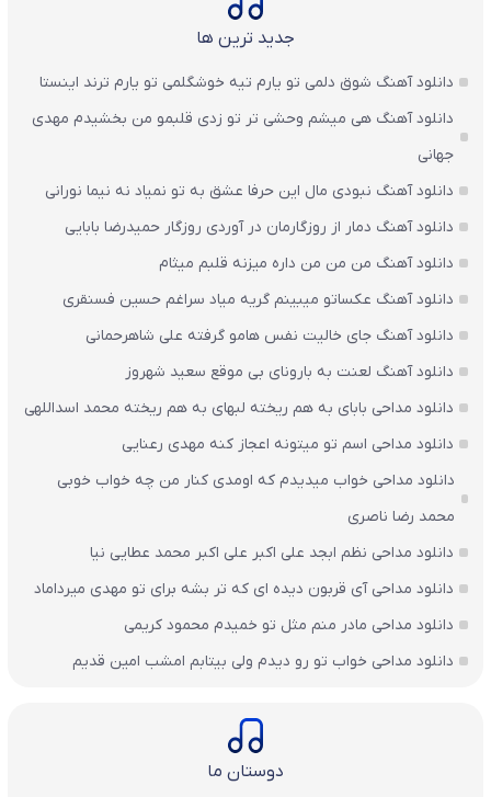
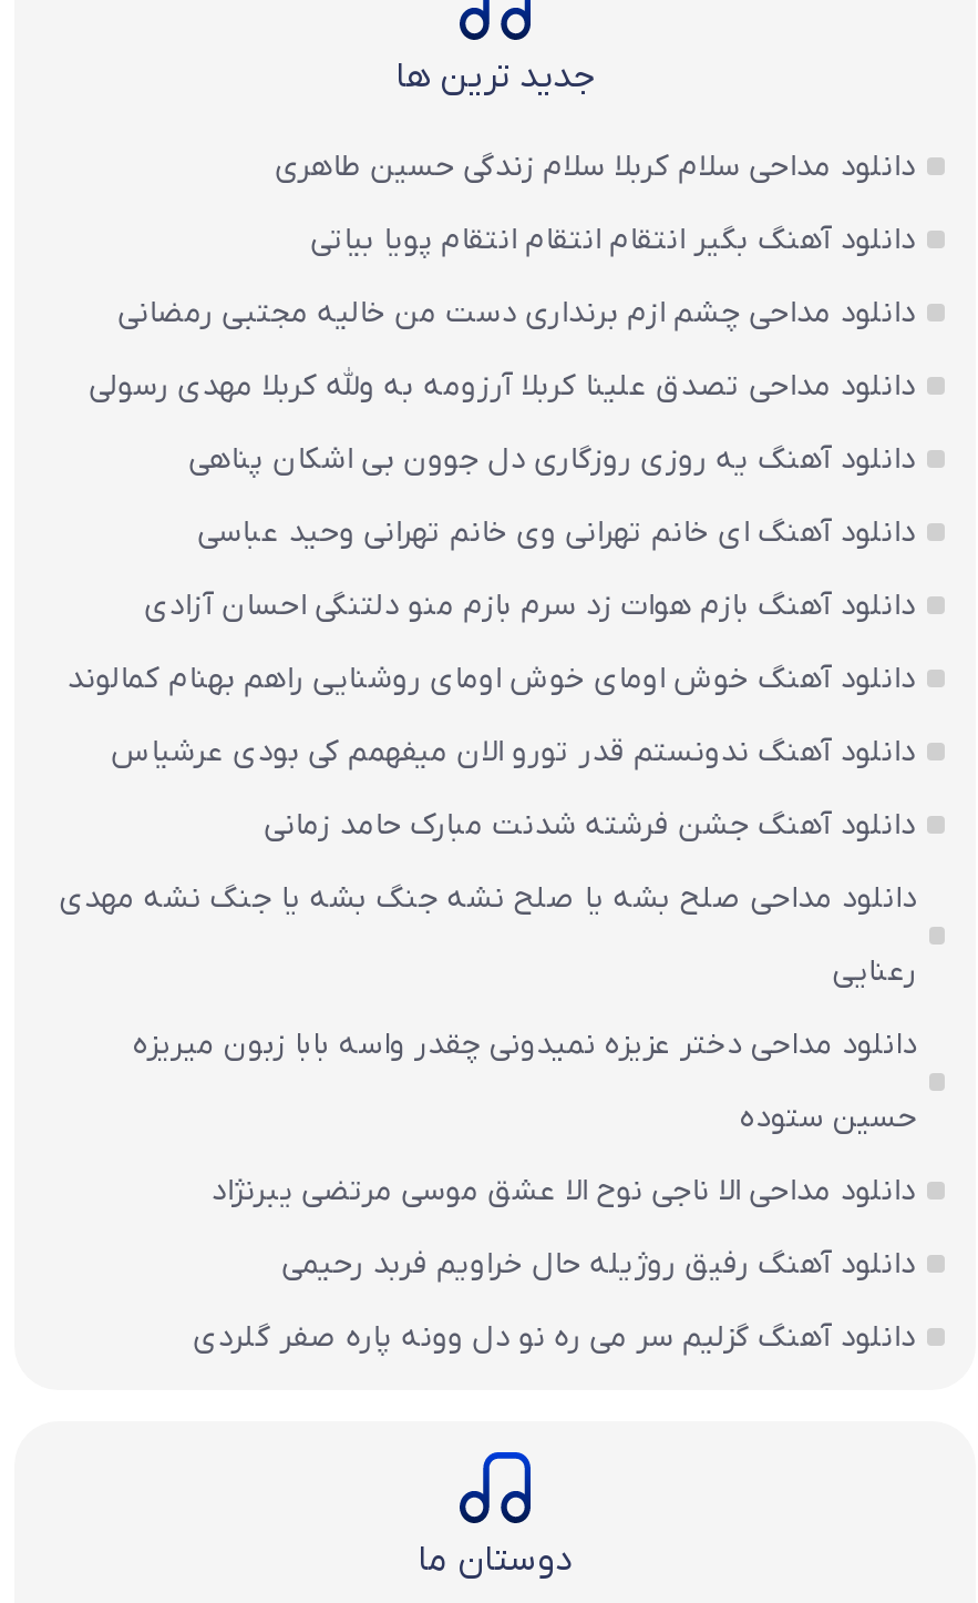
- دانلود آهنگ شوق دلمی تو یارم تیه خوشگلمی تو یارم ترند اینستا
+ دانلود مداحی سلام کربلا سلام زندگی حسین طاهری

- دانلود آهنگ هی میشم وحشی تر تو زدی قلبمو من بخشیدم مهدی
+ دانلود آهنگ بگیر انتقام انتقام انتقام پویا بیاتی

- جهانی
+ دانلود مداحی چشم ازم برنداری دست من خالیه مجتبی رمضانی

- دانلود آهنگ نبودی مال این حرفا عشق به تو نمیاد نه نیما نورانی
+ دانلود مداحی تصدق علینا کربلا آرزومه به ولله کربلا مهدی رسولی

- دانلود آهنگ دمار از روزگارمان در آوردی روزگار حمیدرضا بابایی
+ دانلود آهنگ یه روزی روزگاری دل جوون بی اشکان پناهی

- دانلود آهنگ من من من داره میزنه قلبم میثام
+ دانلود آهنگ ای خانم تهرانی وی خانم تهرانی وحید عباسی

- دانلود آهنگ عکساتو میبینم گریه میاد سراغم حسین فسنقری
+ دانلود آهنگ بازم هوات زد سرم بازم منو دلتنگی احسان آزادی

- دانلود آهنگ جای خالیت نفس هامو گرفته علی شاهرحمانی
+ دانلود آهنگ خوش اومای خوش اومای روشنایی راهم بهنام کمالوند

- دانلود آهنگ لعنت به بارونای بی‌ موقع سعید شهروز
+ دانلود آهنگ ندونستم قدر تورو الان میفهمم کی بودی عرشیاس

- دانلود مداحی بابای به هم ریخته لبهای به هم ریخته محمد اسداللهی
+ دانلود آهنگ جشن فرشته شدنت مبارک حامد زمانی

- دانلود مداحی اسم تو میتونه اعجاز کنه مهدی رعنایی
+ دانلود مداحی صلح بشه یا صلح نشه جنگ بشه یا جنگ نشه مهدی

- دانلود مداحی خواب میدیدم که اومدی کنار من چه خواب خوبی
+ رعنایی

- محمد رضا ناصری
+ دانلود مداحی دختر عزیزه نمیدونی چقدر واسه بابا زبون میریزه

- دانلود مداحی نظم ابجد علی اکبر علی اکبر محمد عطایی نیا
+ حسین ستوده

- دانلود مداحی آی قربون دیده ای که تر بشه برای تو مهدی میرداماد
+ دانلود مداحی الا ناجی نوح الا عشق موسی مرتضی یبرنژاد

- دانلود مداحی مادر منم مثل تو خمیدم محمود کریمی
+ دانلود آهنگ رفیق روژیله حال خراویم فربد رحیمی

- دانلود مداحی خواب تو رو دیدم ولی بیتابم امشب امین قدیم
+ دانلود آهنگ گزلیم سر می ره نو دل وونه پاره صفر گلردی
